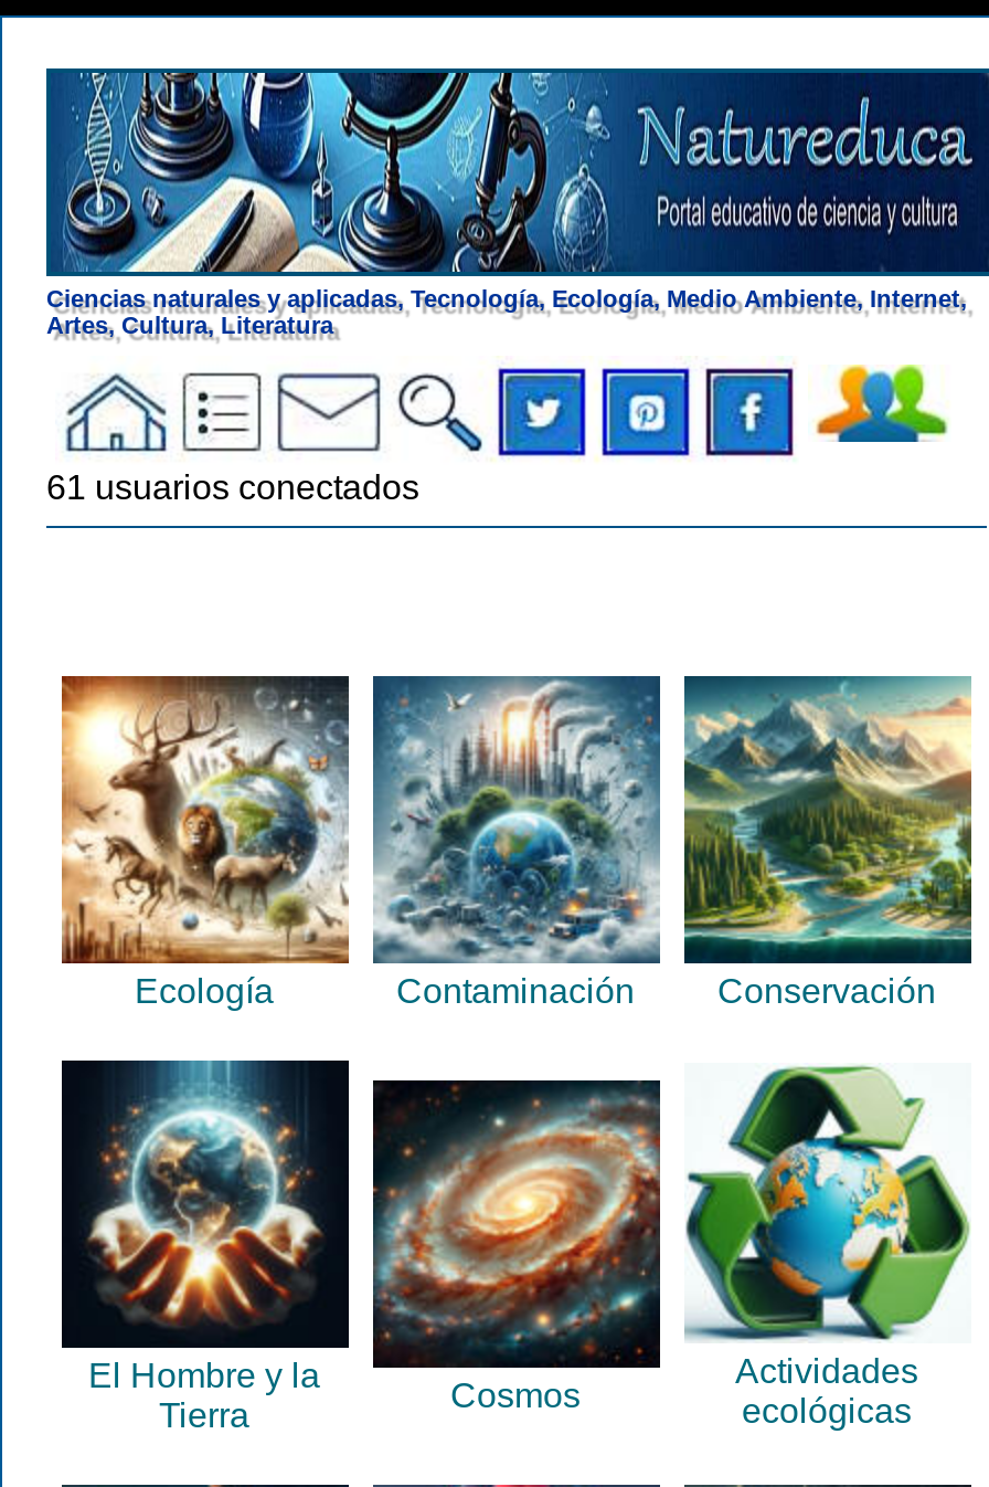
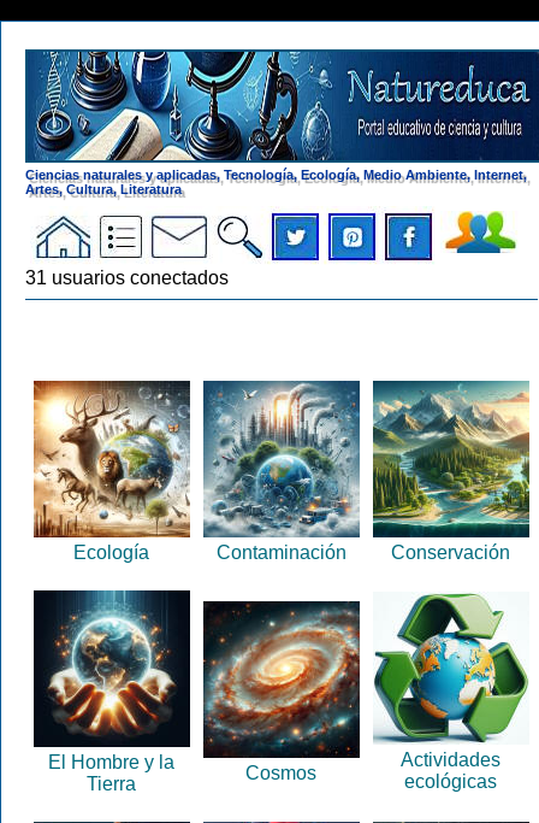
- 61 usuarios conectados
+ 31 usuarios conectados
